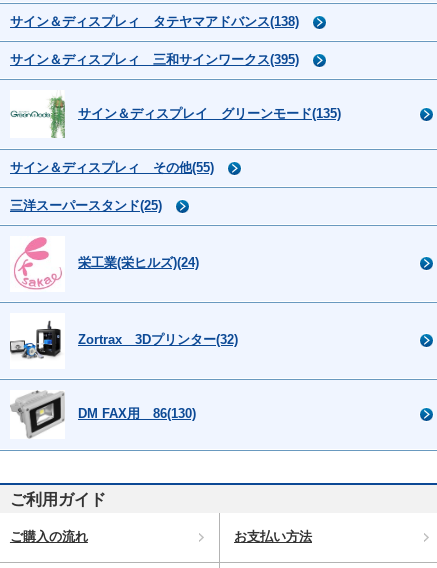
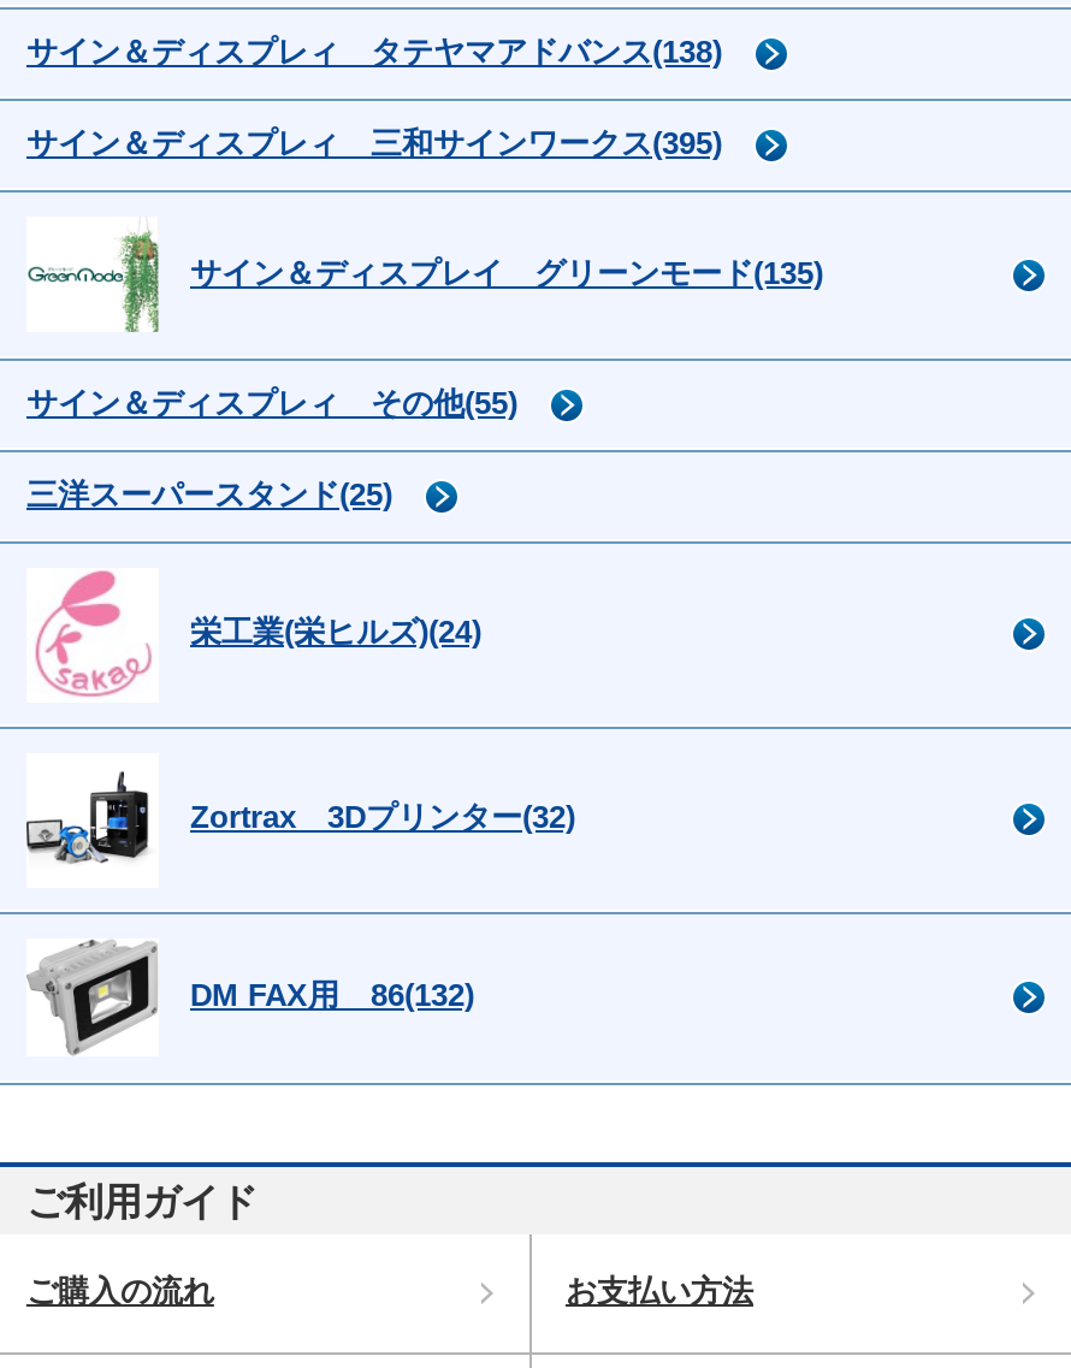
- DM FAX用 86(130)
+ DM FAX用 86(132)
